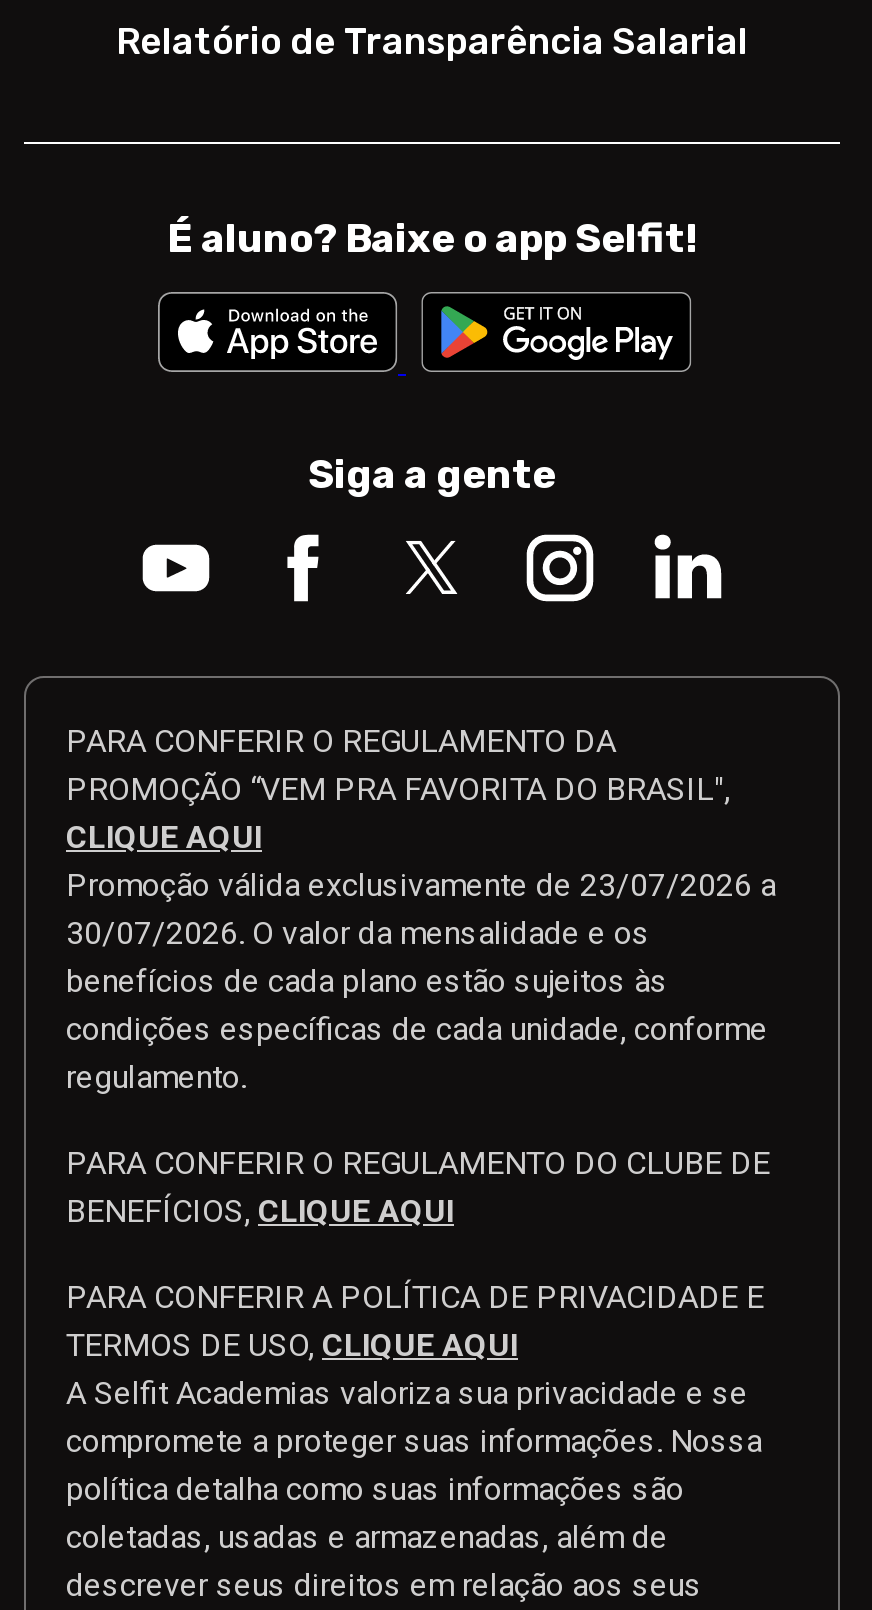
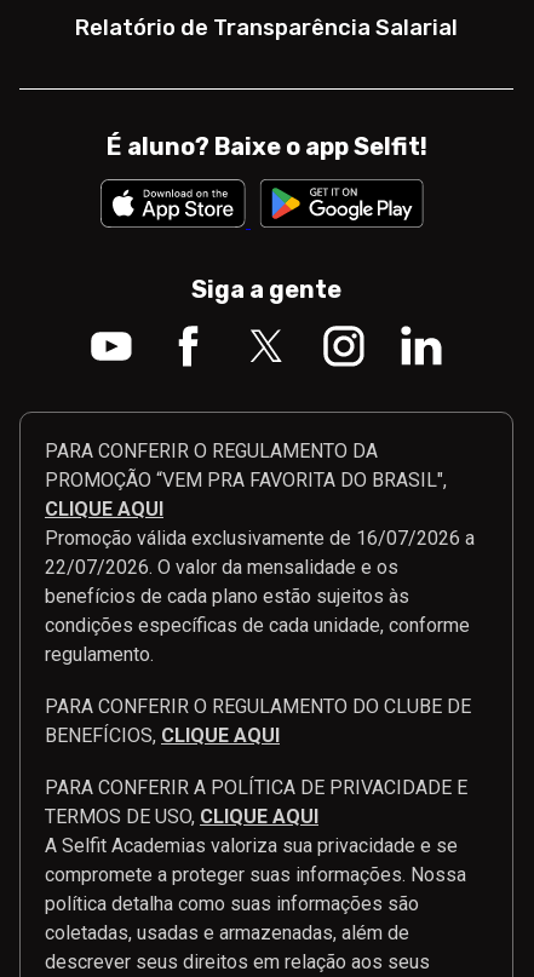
- Promoção válida exclusivamente de 23/07/2026 a
+ Promoção válida exclusivamente de 16/07/2026 a

- 30/07/2026. O valor da mensalidade e os
+ 22/07/2026. O valor da mensalidade e os
